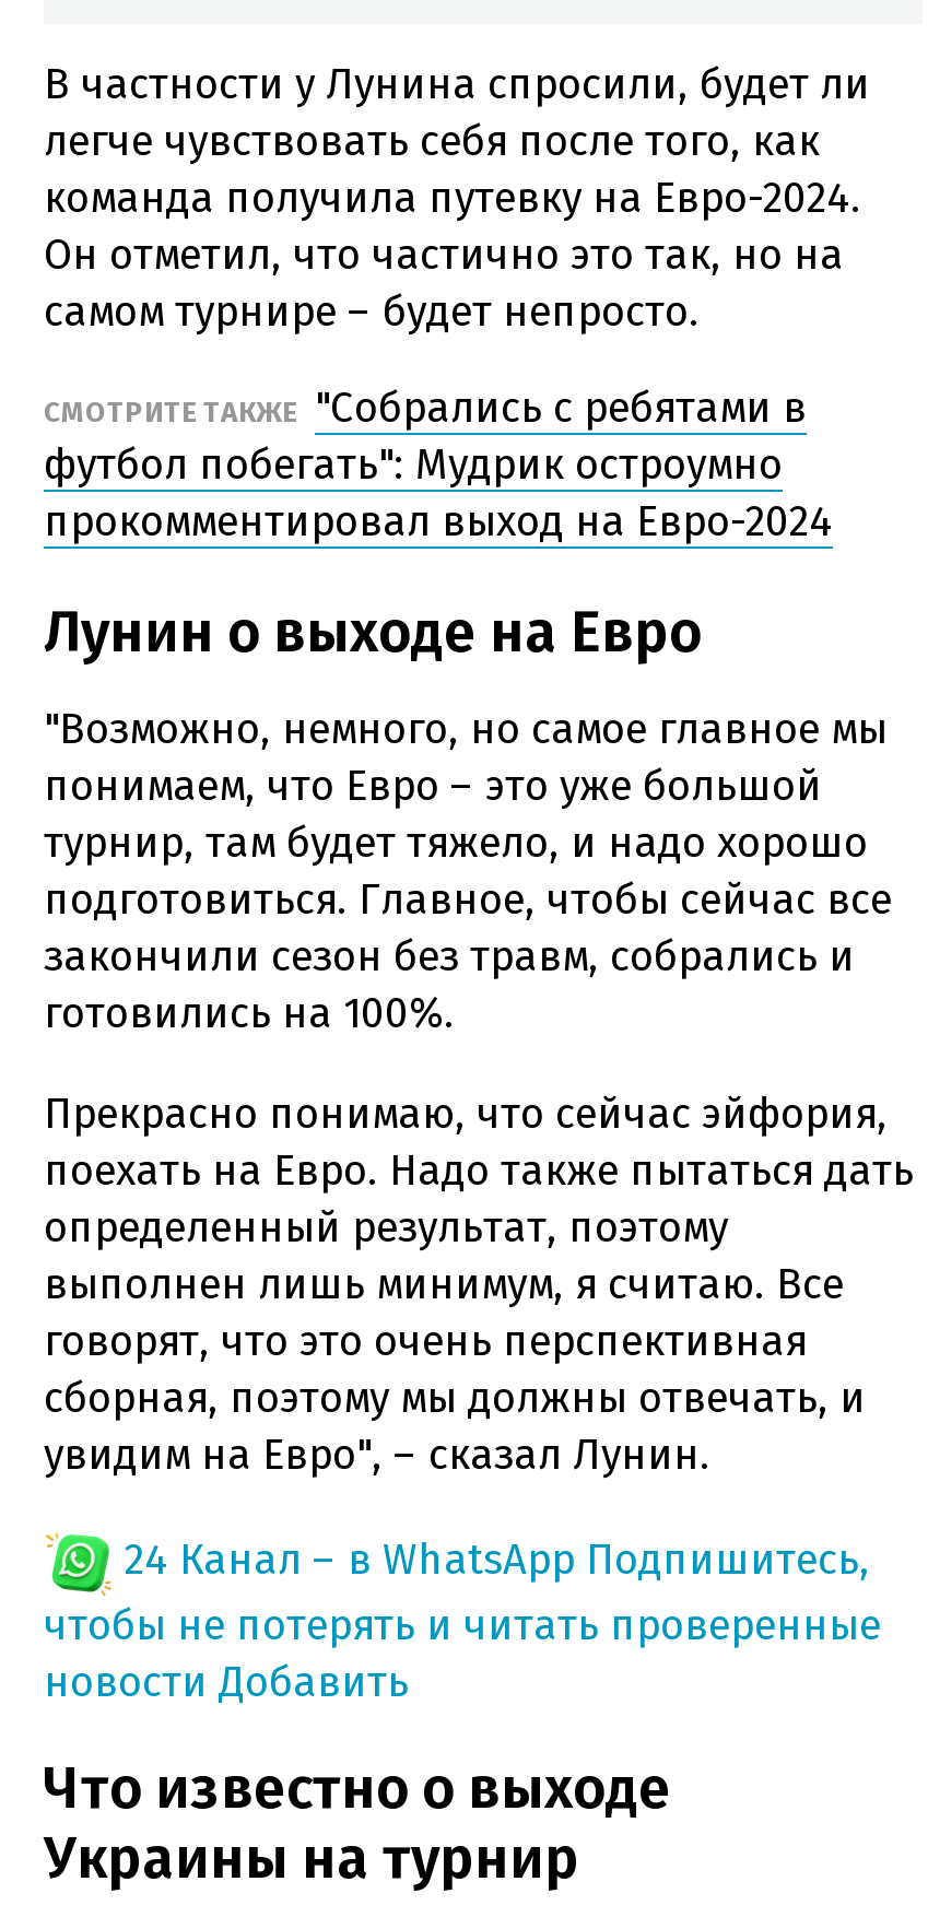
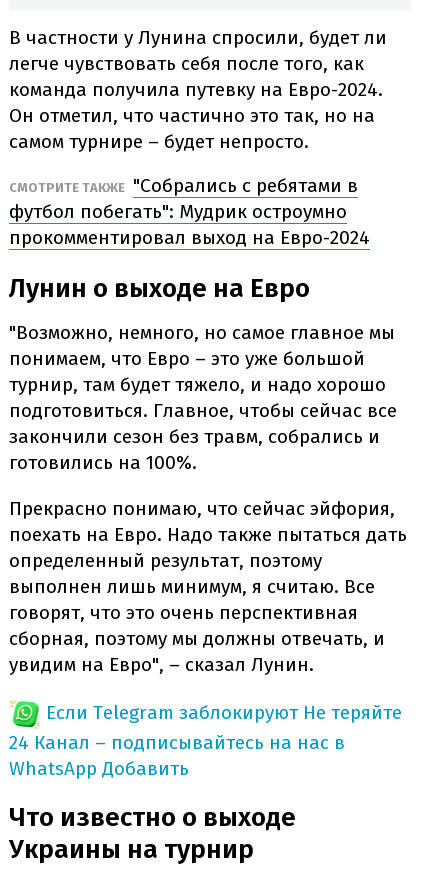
- 24 Канал – в WhatsApp Подпишитесь,
- чтобы не потерять и читать проверенные
- новости Добавить
+ Если Telegram заблокируют Не теряйте
+ 24 Канал – подписывайтесь на нас в
+ WhatsApp Добавить
